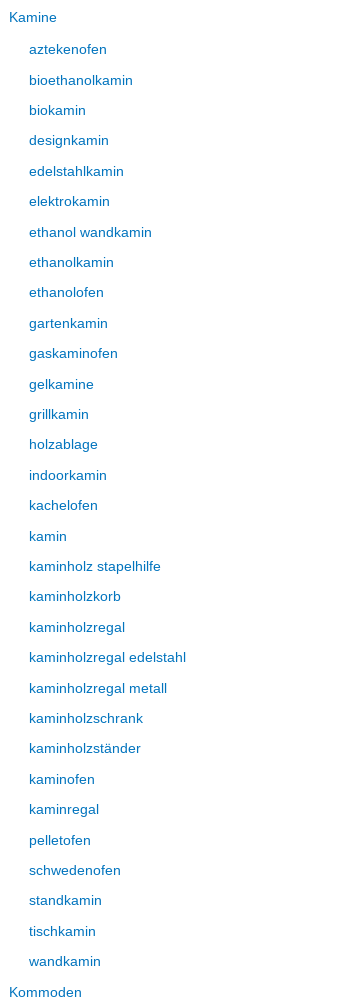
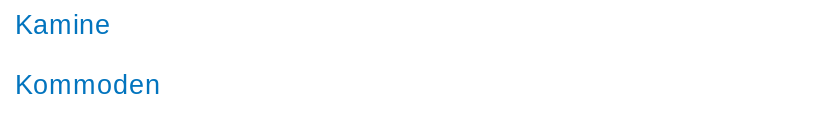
- aztekenofen
- bioethanolkamin
- biokamin
- designkamin
- edelstahlkamin
- elektrokamin
- ethanol wandkamin
- ethanolkamin
- ethanolofen
- gartenkamin
- gaskaminofen
- gelkamine
- grillkamin
- holzablage
- indoorkamin
- kachelofen
- kamin
- kaminholz stapelhilfe
- kaminholzkorb
- kaminholzregal
- kaminholzregal edelstahl
- kaminholzregal metall
- kaminholzschrank
- kaminholzständer
- kaminofen
- kaminregal
- pelletofen
- schwedenofen
- standkamin
- tischkamin
- wandkamin
